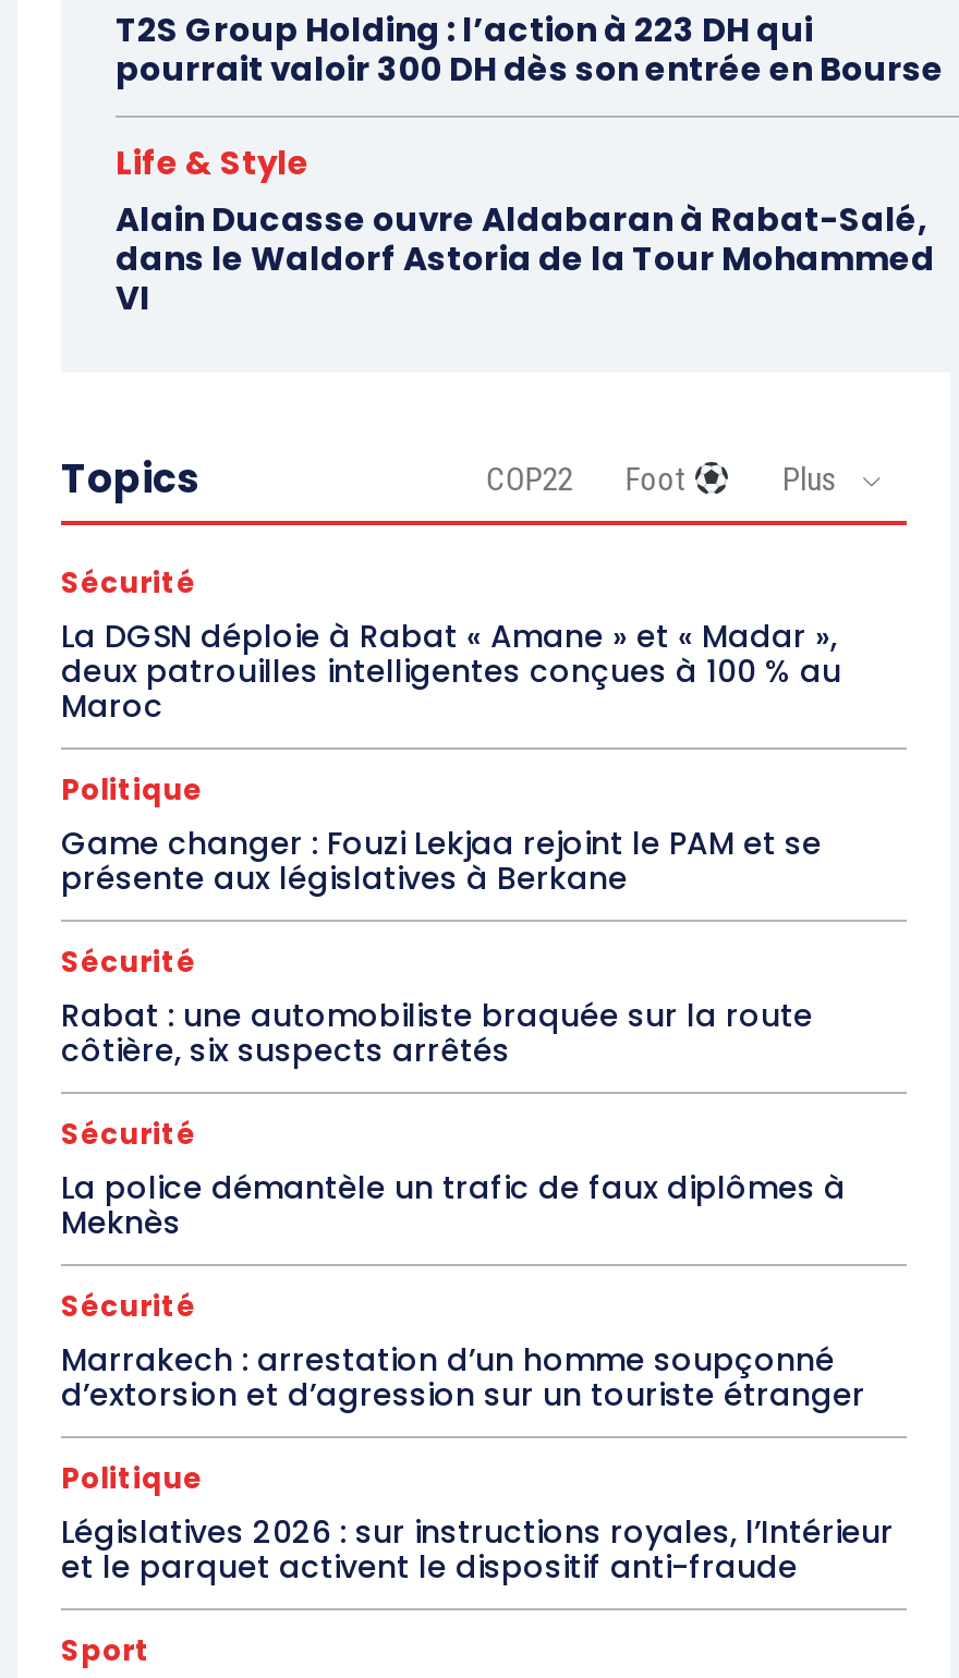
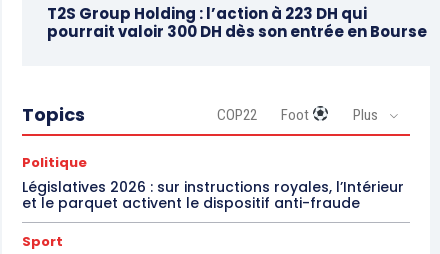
- Life & Style
- Alain Ducasse ouvre Aldabaran à Rabat-Salé,
- dans le Waldorf Astoria de la Tour Mohammed
- VI

- Sécurité
- La DGSN déploie à Rabat « Amane » et « Madar »,
- deux patrouilles intelligentes conçues à 100 % au
- Maroc
- Politique
- Game changer : Fouzi Lekjaa rejoint le PAM et se
- présente aux législatives à Berkane
- Sécurité
- Rabat : une automobiliste braquée sur la route
- côtière, six suspects arrêtés
- Sécurité
- La police démantèle un trafic de faux diplômes à
- Meknès
- Sécurité
- Marrakech : arrestation d’un homme soupçonné
- d’extorsion et d’agression sur un touriste étranger
